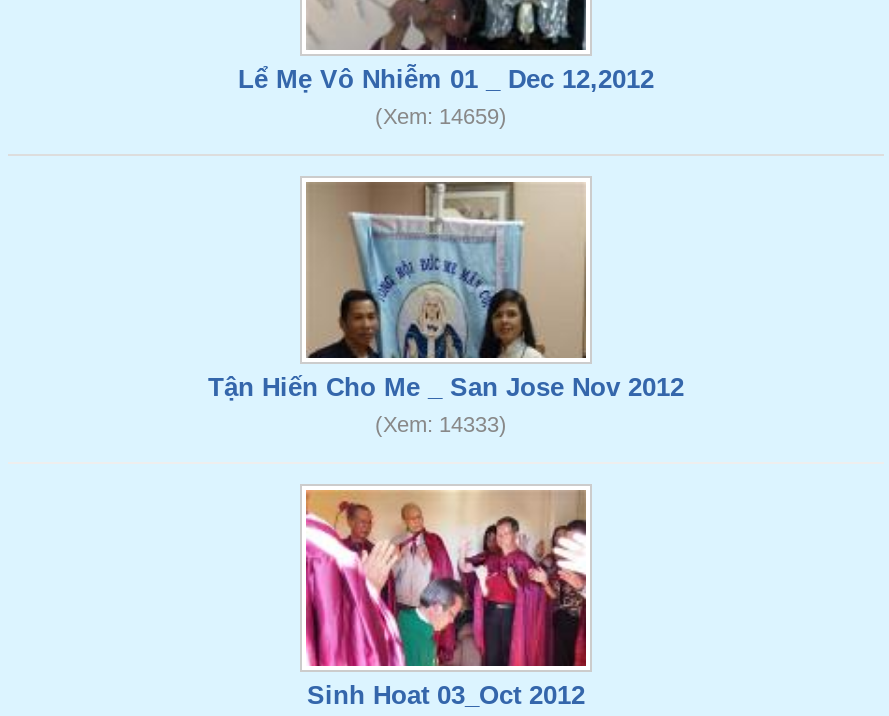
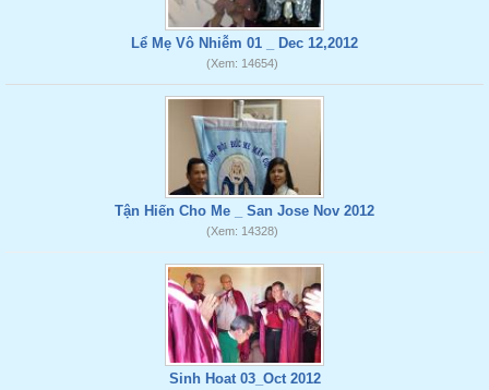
- (Xem: 14659)
+ (Xem: 14654)

- (Xem: 14333)
+ (Xem: 14328)
